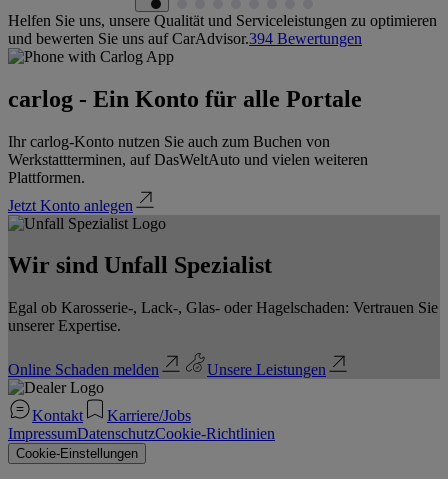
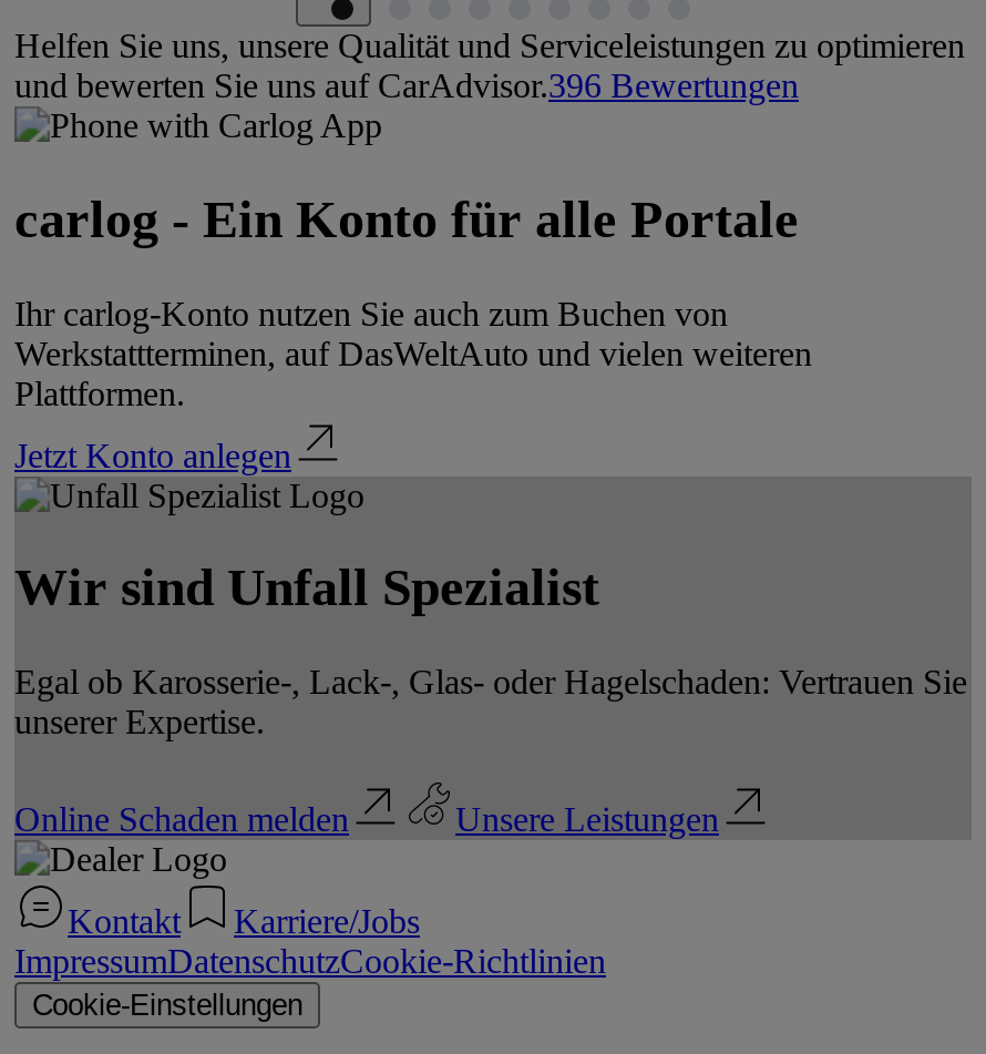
- und bewerten Sie uns auf CarAdvisor.394 Bewertungen
+ und bewerten Sie uns auf CarAdvisor.396 Bewertungen
